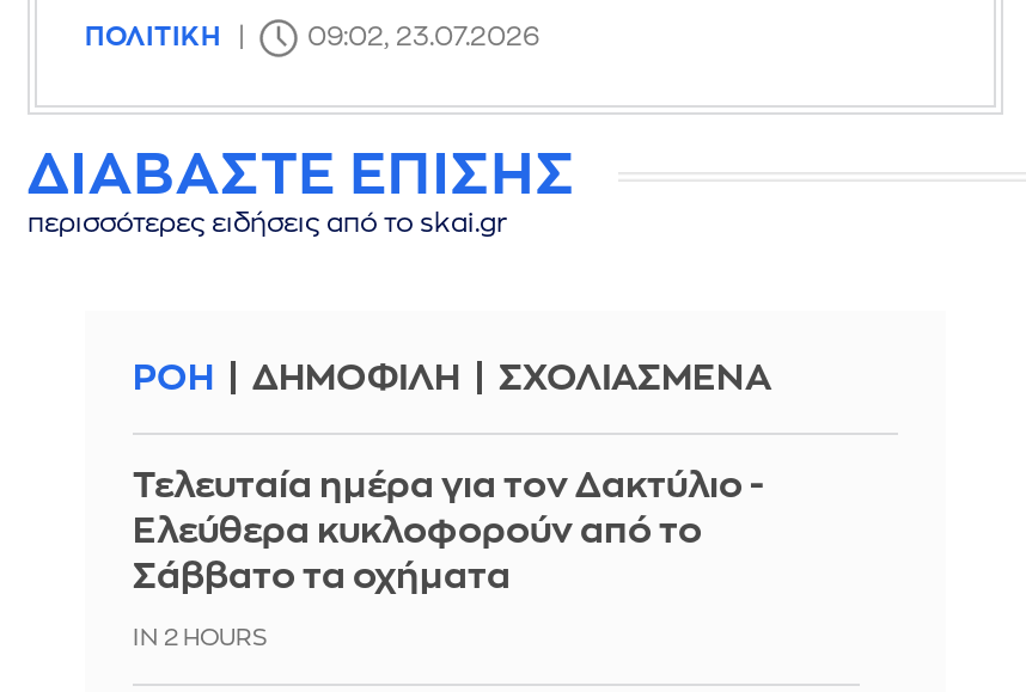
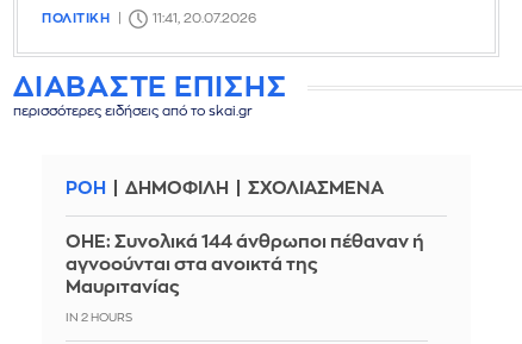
- 09:02, 23.07.2026
+ 11:41, 20.07.2026

- Τελευταία ημέρα για τον Δακτύλιο -
- Ελεύθερα κυκλοφορούν από το
- Σάββατο τα οχήματα
+ ΟΗΕ: Συνολικά 144 άνθρωποι πέθαναν ή
+ αγνοούνται στα ανοικτά της
+ Μαυριτανίας
